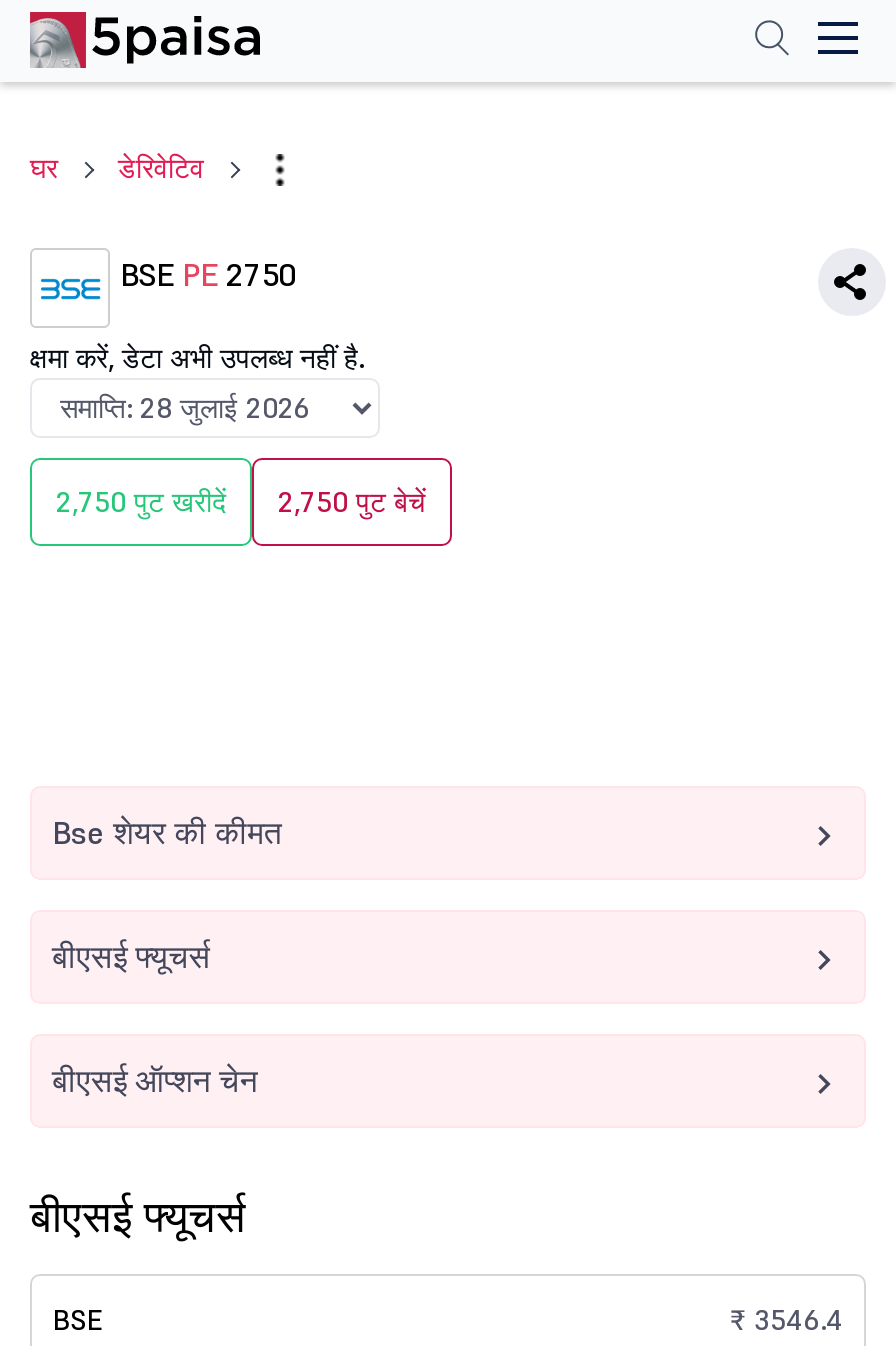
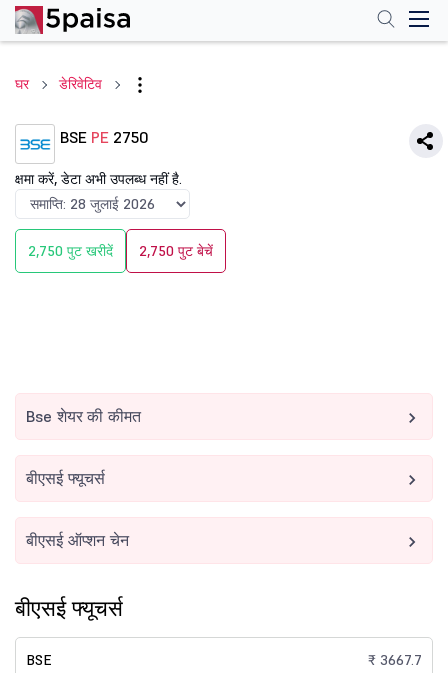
- ₹ 3546.4
+ ₹ 3667.7
